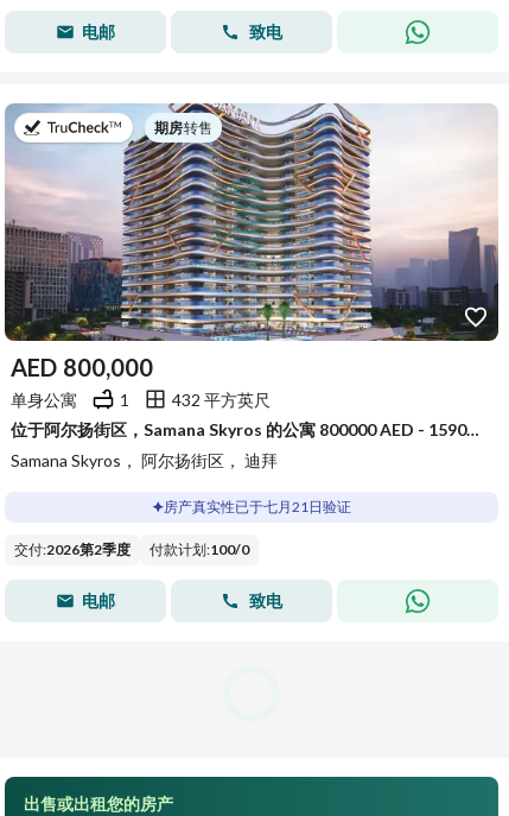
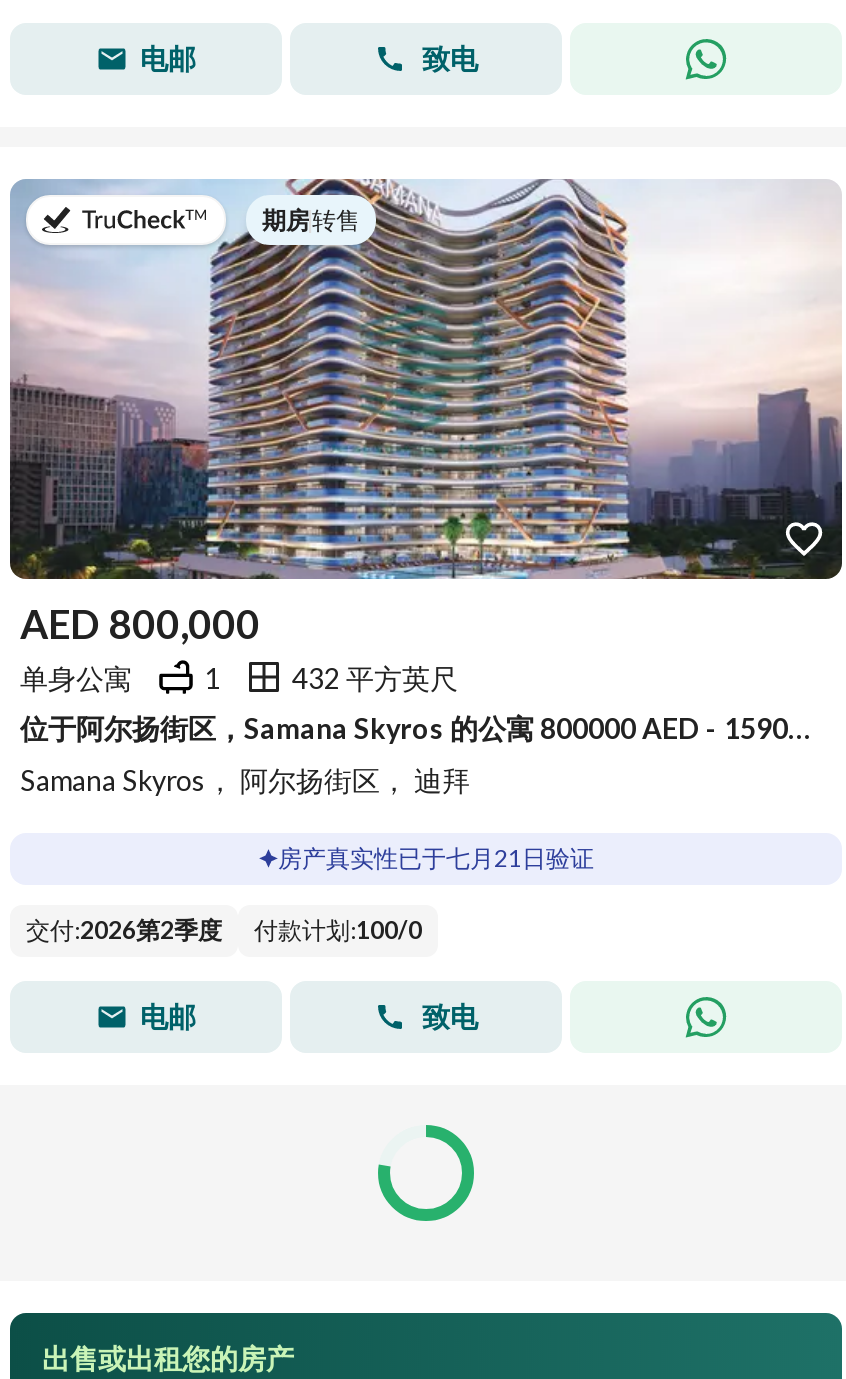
+ [image]
